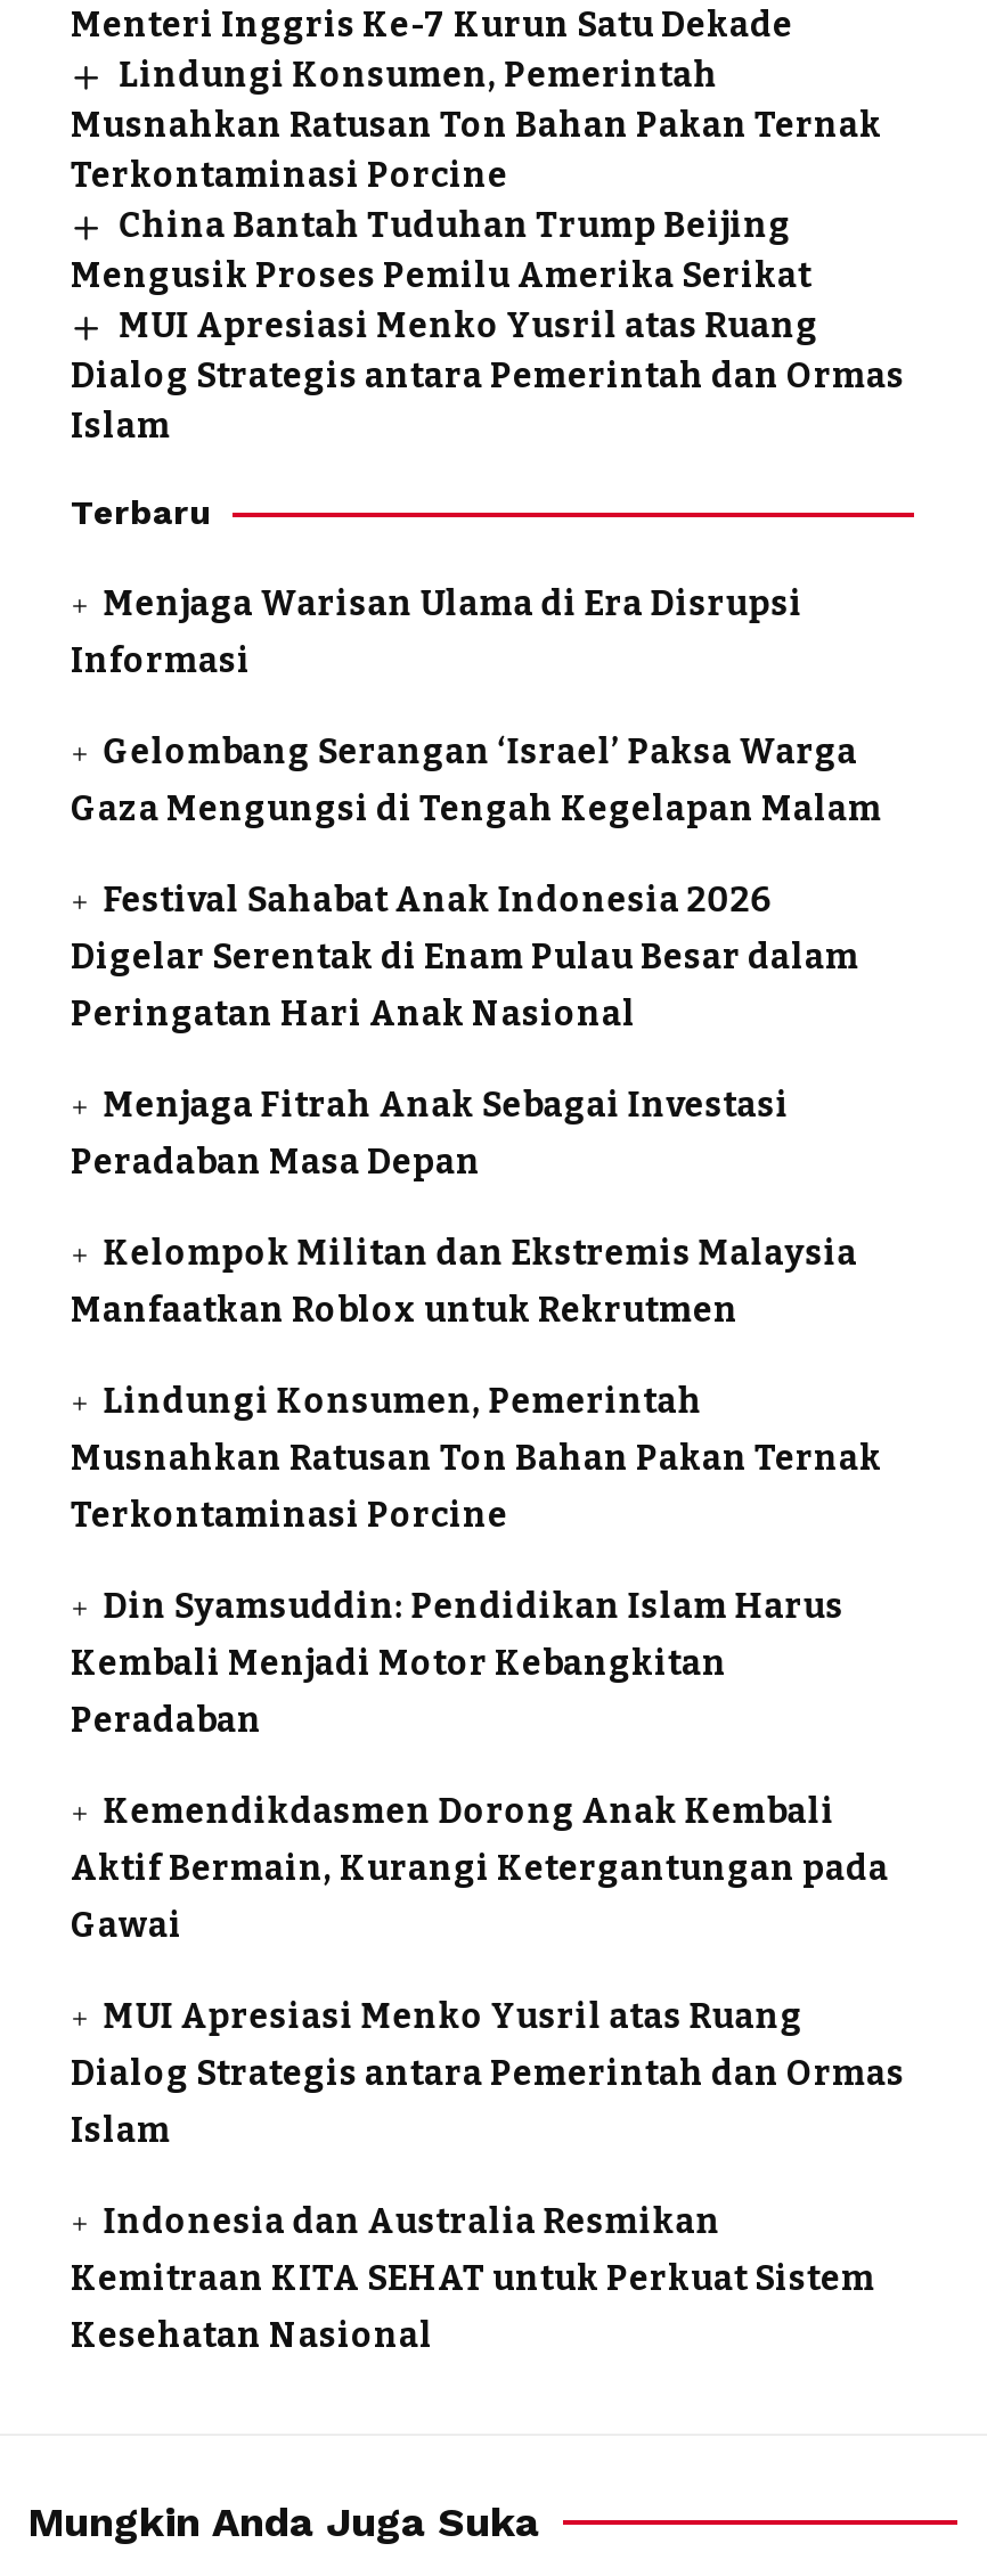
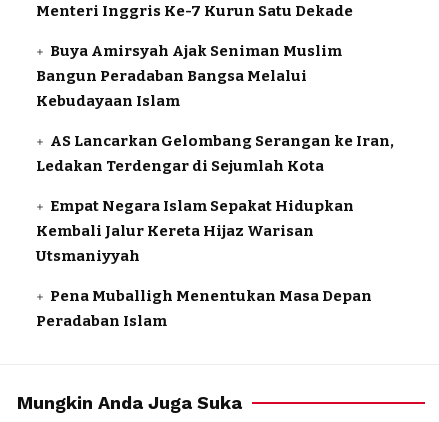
- Lindungi Konsumen, Pemerintah
- Musnahkan Ratusan Ton Bahan Pakan Ternak
- Terkontaminasi Porcine
- China Bantah Tuduhan Trump Beijing
- Mengusik Proses Pemilu Amerika Serikat
- MUI Apresiasi Menko Yusril atas Ruang
- Dialog Strategis antara Pemerintah dan Ormas
- Islam
- Terbaru
- Menjaga Warisan Ulama di Era Disrupsi
- Informasi
- Gelombang Serangan ‘Israel’ Paksa Warga
- Gaza Mengungsi di Tengah Kegelapan Malam
- Festival Sahabat Anak Indonesia 2026
- Digelar Serentak di Enam Pulau Besar dalam
- Peringatan Hari Anak Nasional
- Menjaga Fitrah Anak Sebagai Investasi
- Peradaban Masa Depan
- Kelompok Militan dan Ekstremis Malaysia
- Manfaatkan Roblox untuk Rekrutmen
- Lindungi Konsumen, Pemerintah
- Musnahkan Ratusan Ton Bahan Pakan Ternak
- Terkontaminasi Porcine
- Din Syamsuddin: Pendidikan Islam Harus
- Kembali Menjadi Motor Kebangkitan
- Peradaban
- Kemendikdasmen Dorong Anak Kembali
- Aktif Bermain, Kurangi Ketergantungan pada
- Gawai
- MUI Apresiasi Menko Yusril atas Ruang
- Dialog Strategis antara Pemerintah dan Ormas
- Islam
- Indonesia dan Australia Resmikan
- Kemitraan KITA SEHAT untuk Perkuat Sistem
- Kesehatan Nasional
+ Buya Amirsyah Ajak Seniman Muslim
+ Bangun Peradaban Bangsa Melalui
+ Kebudayaan Islam
+ AS Lancarkan Gelombang Serangan ke Iran,
+ Ledakan Terdengar di Sejumlah Kota
+ Empat Negara Islam Sepakat Hidupkan
+ Kembali Jalur Kereta Hijaz Warisan
+ Utsmaniyyah
+ Pena Muballigh Menentukan Masa Depan
+ Peradaban Islam
